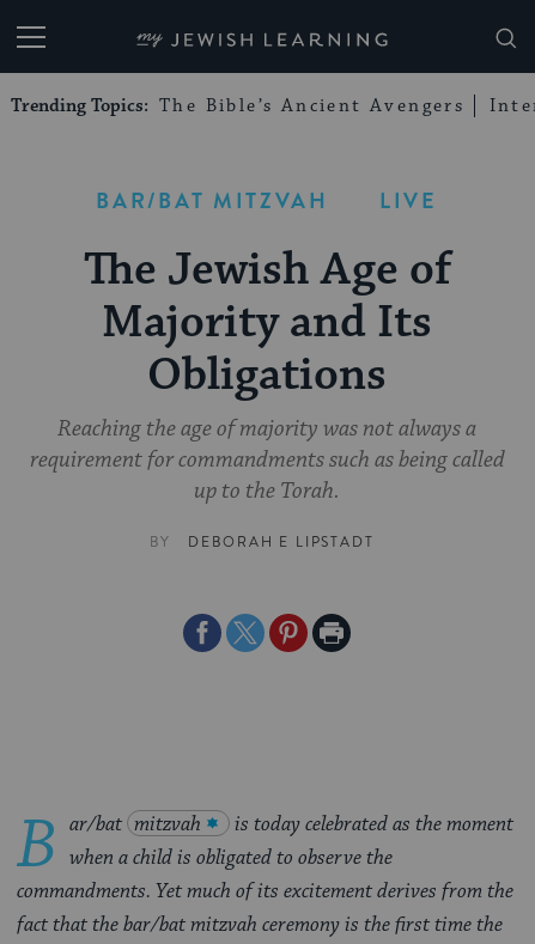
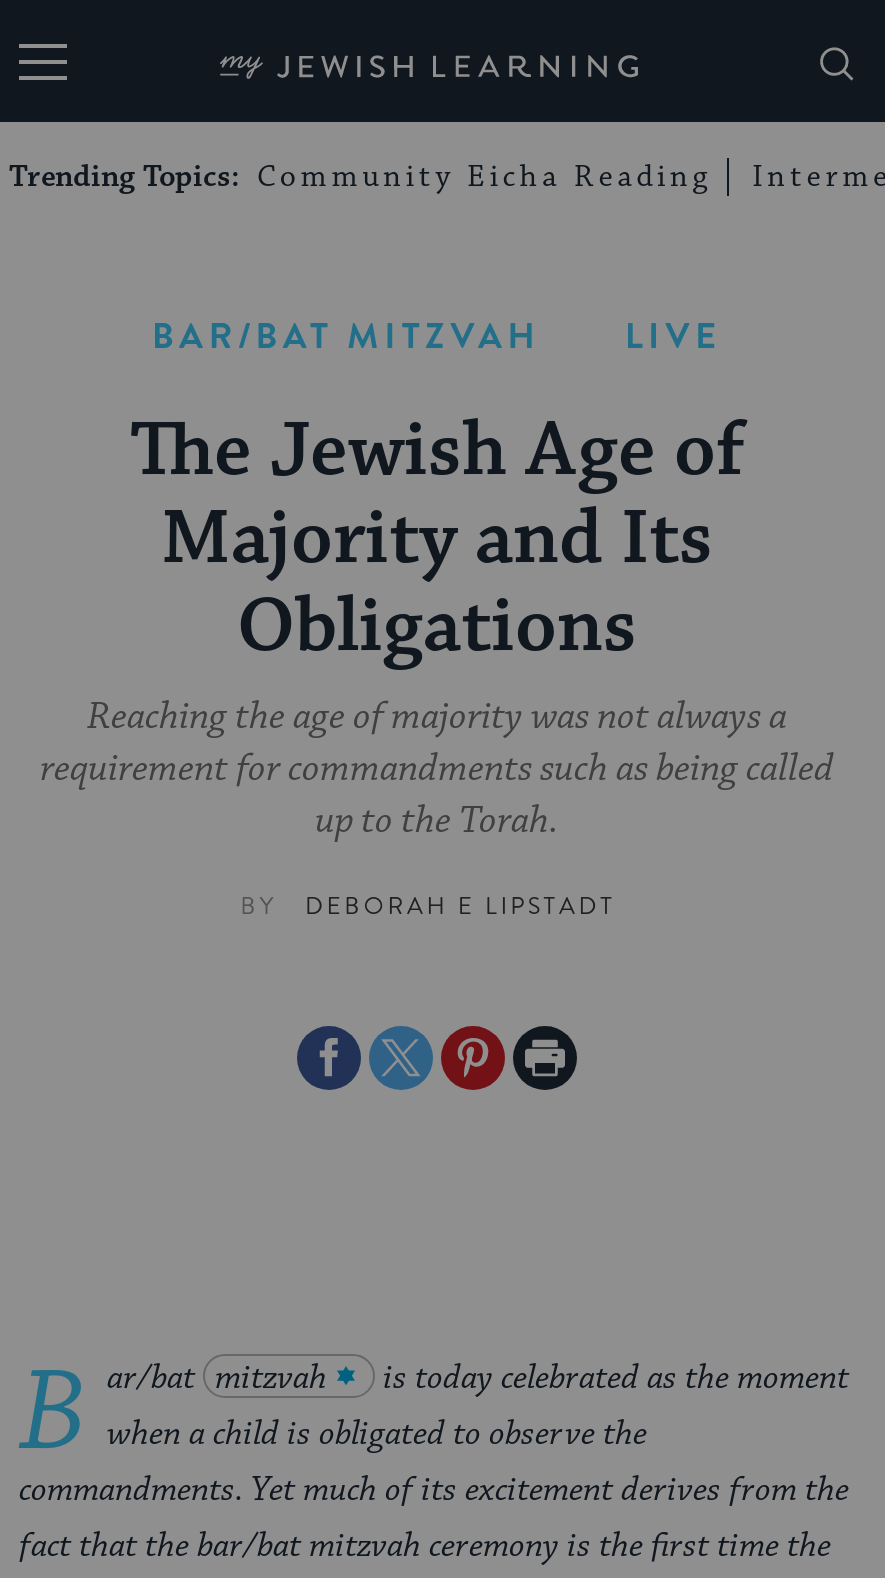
- Trending Topics: The Bible’s Ancient Avengers
+ Trending Topics: Community Eicha Reading
